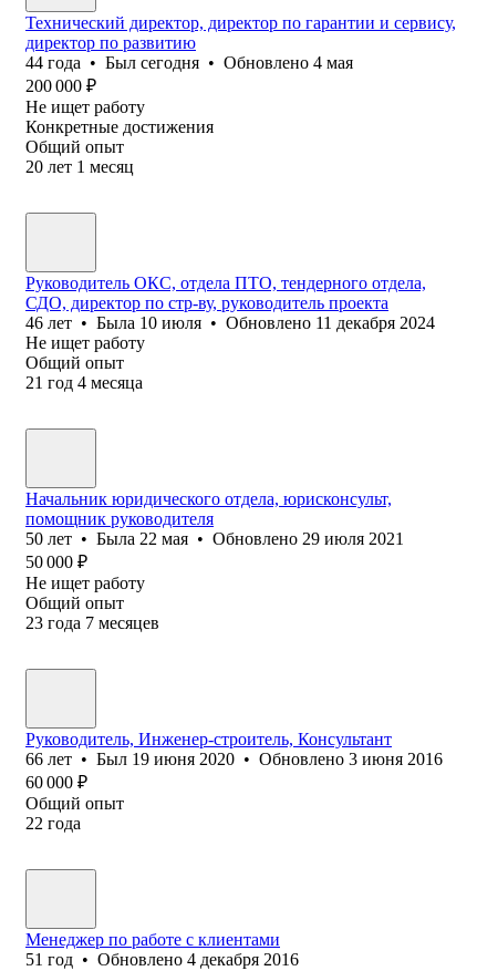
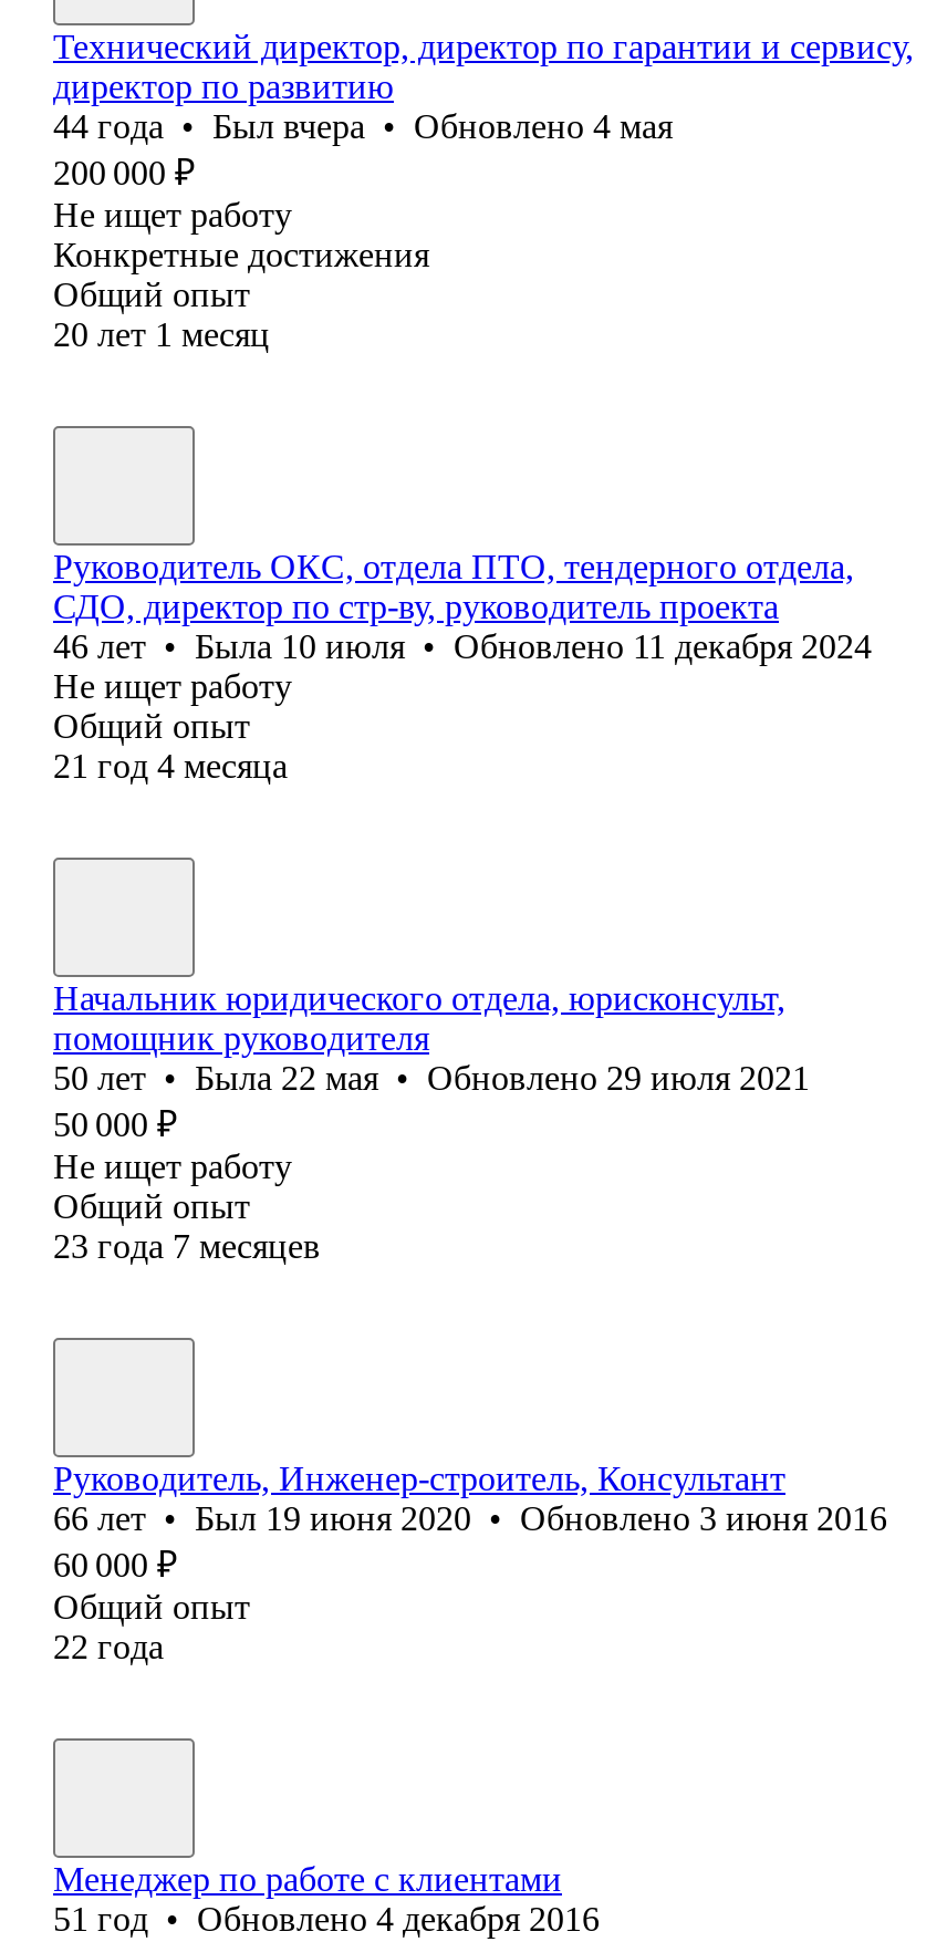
- 44 года • Был сегодня • Обновлено 4 мая
+ 44 года • Был вчера • Обновлено 4 мая
